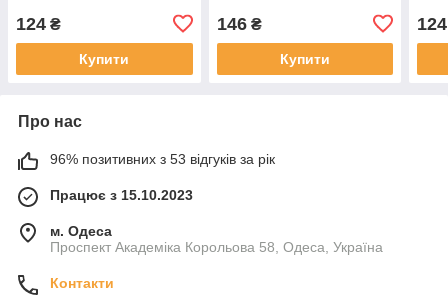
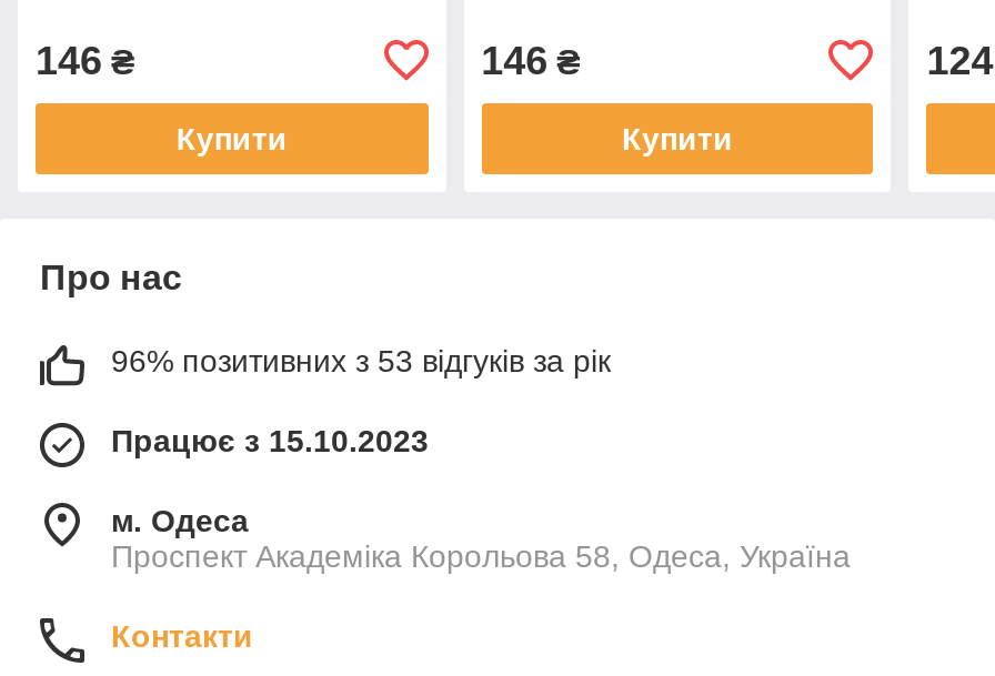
- 124 ₴
+ 146 ₴
